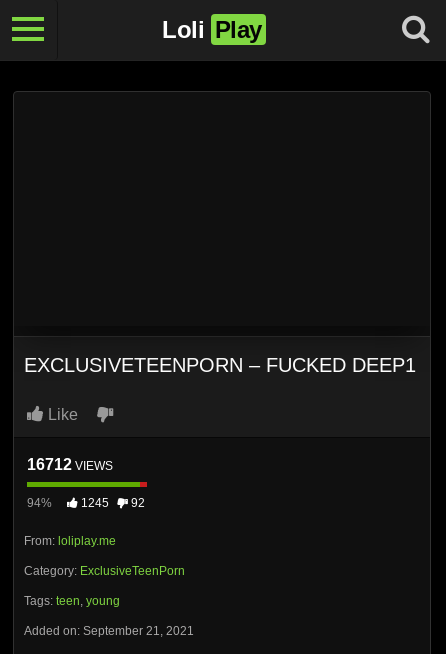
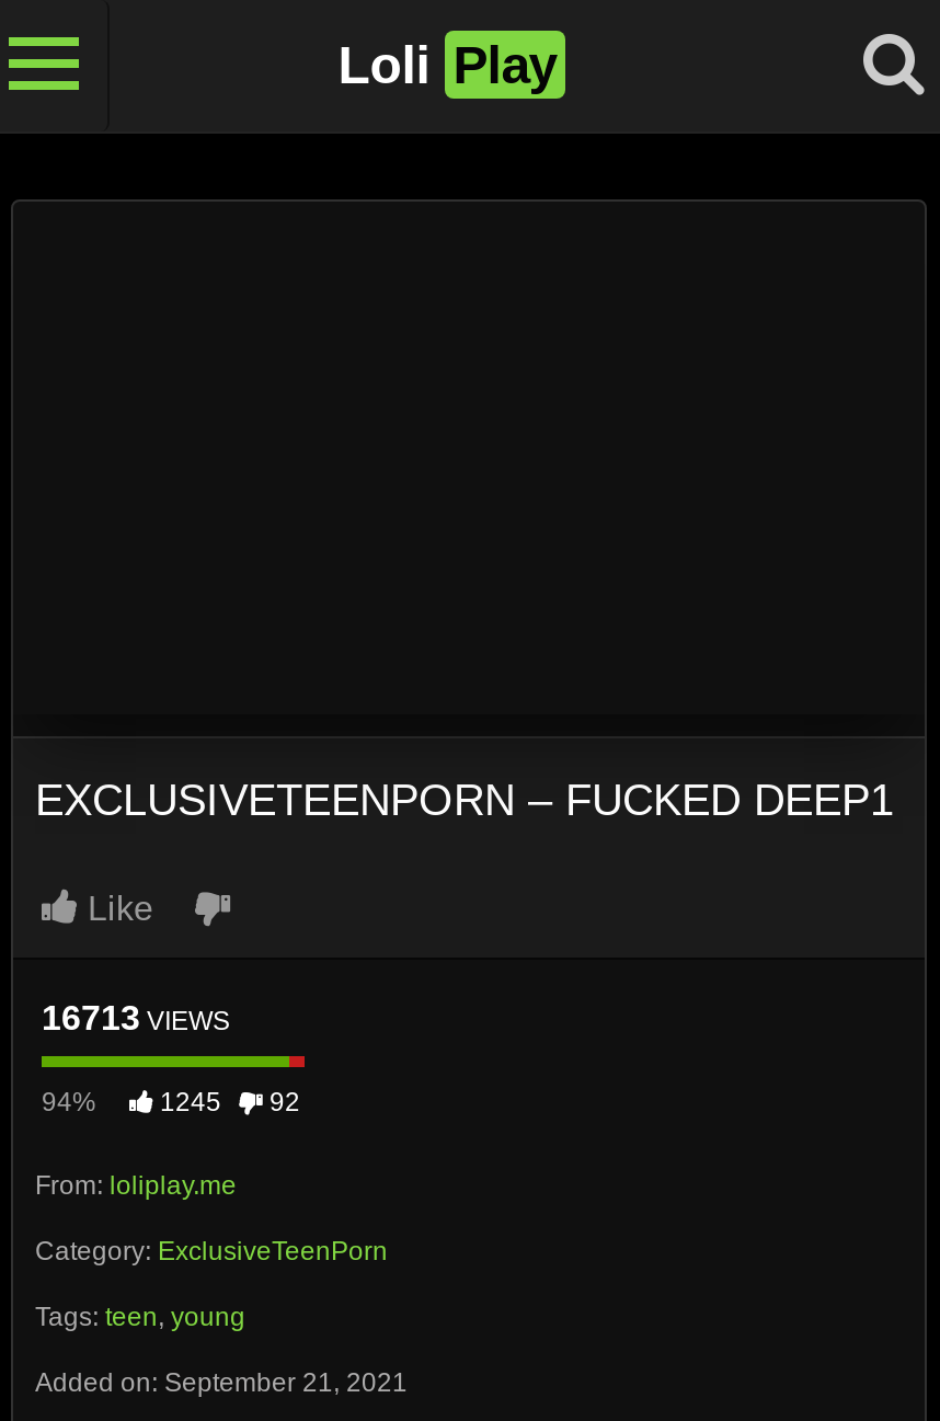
- 16712 VIEWS
+ 16713 VIEWS
